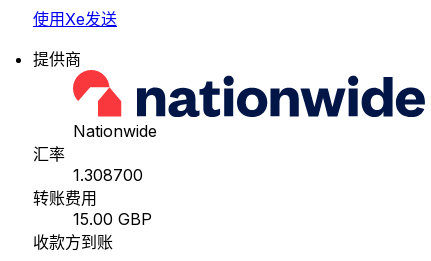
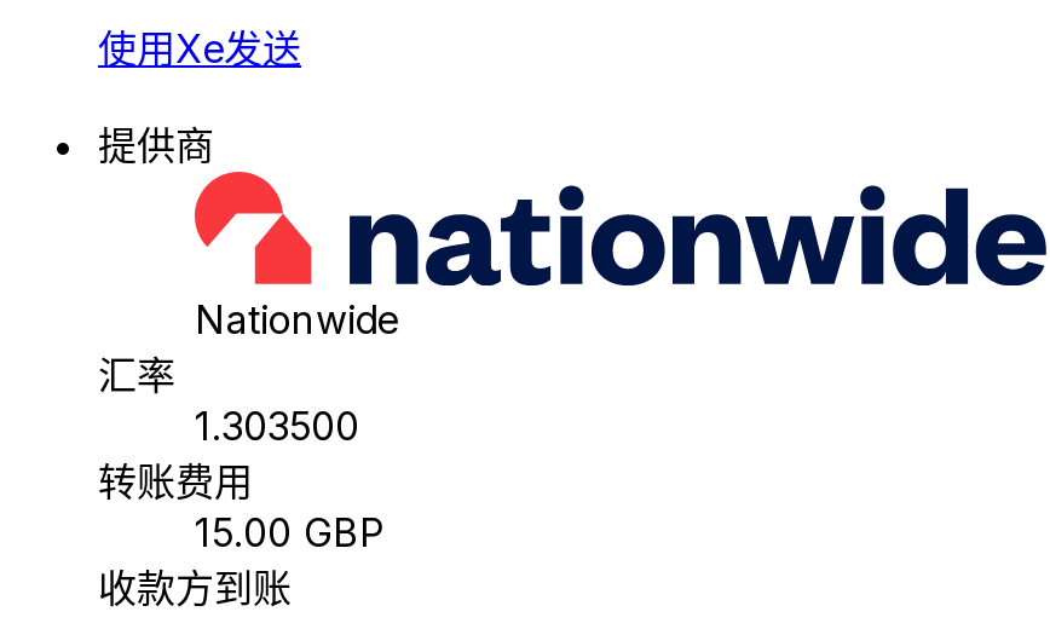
- 1.308700
+ 1.303500
